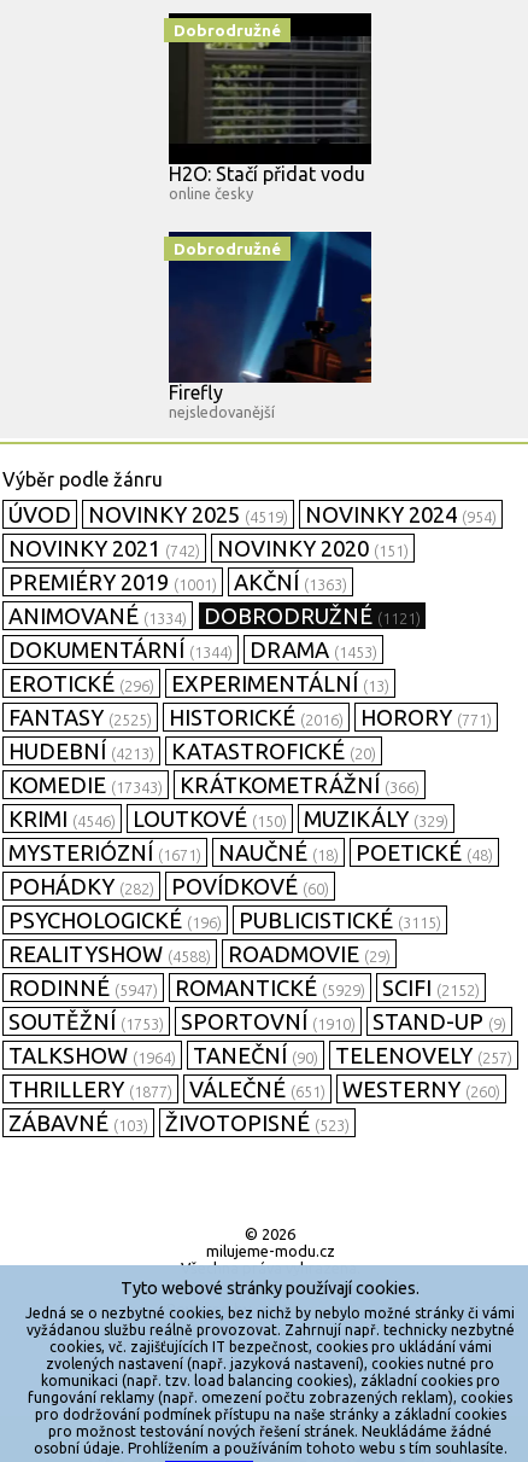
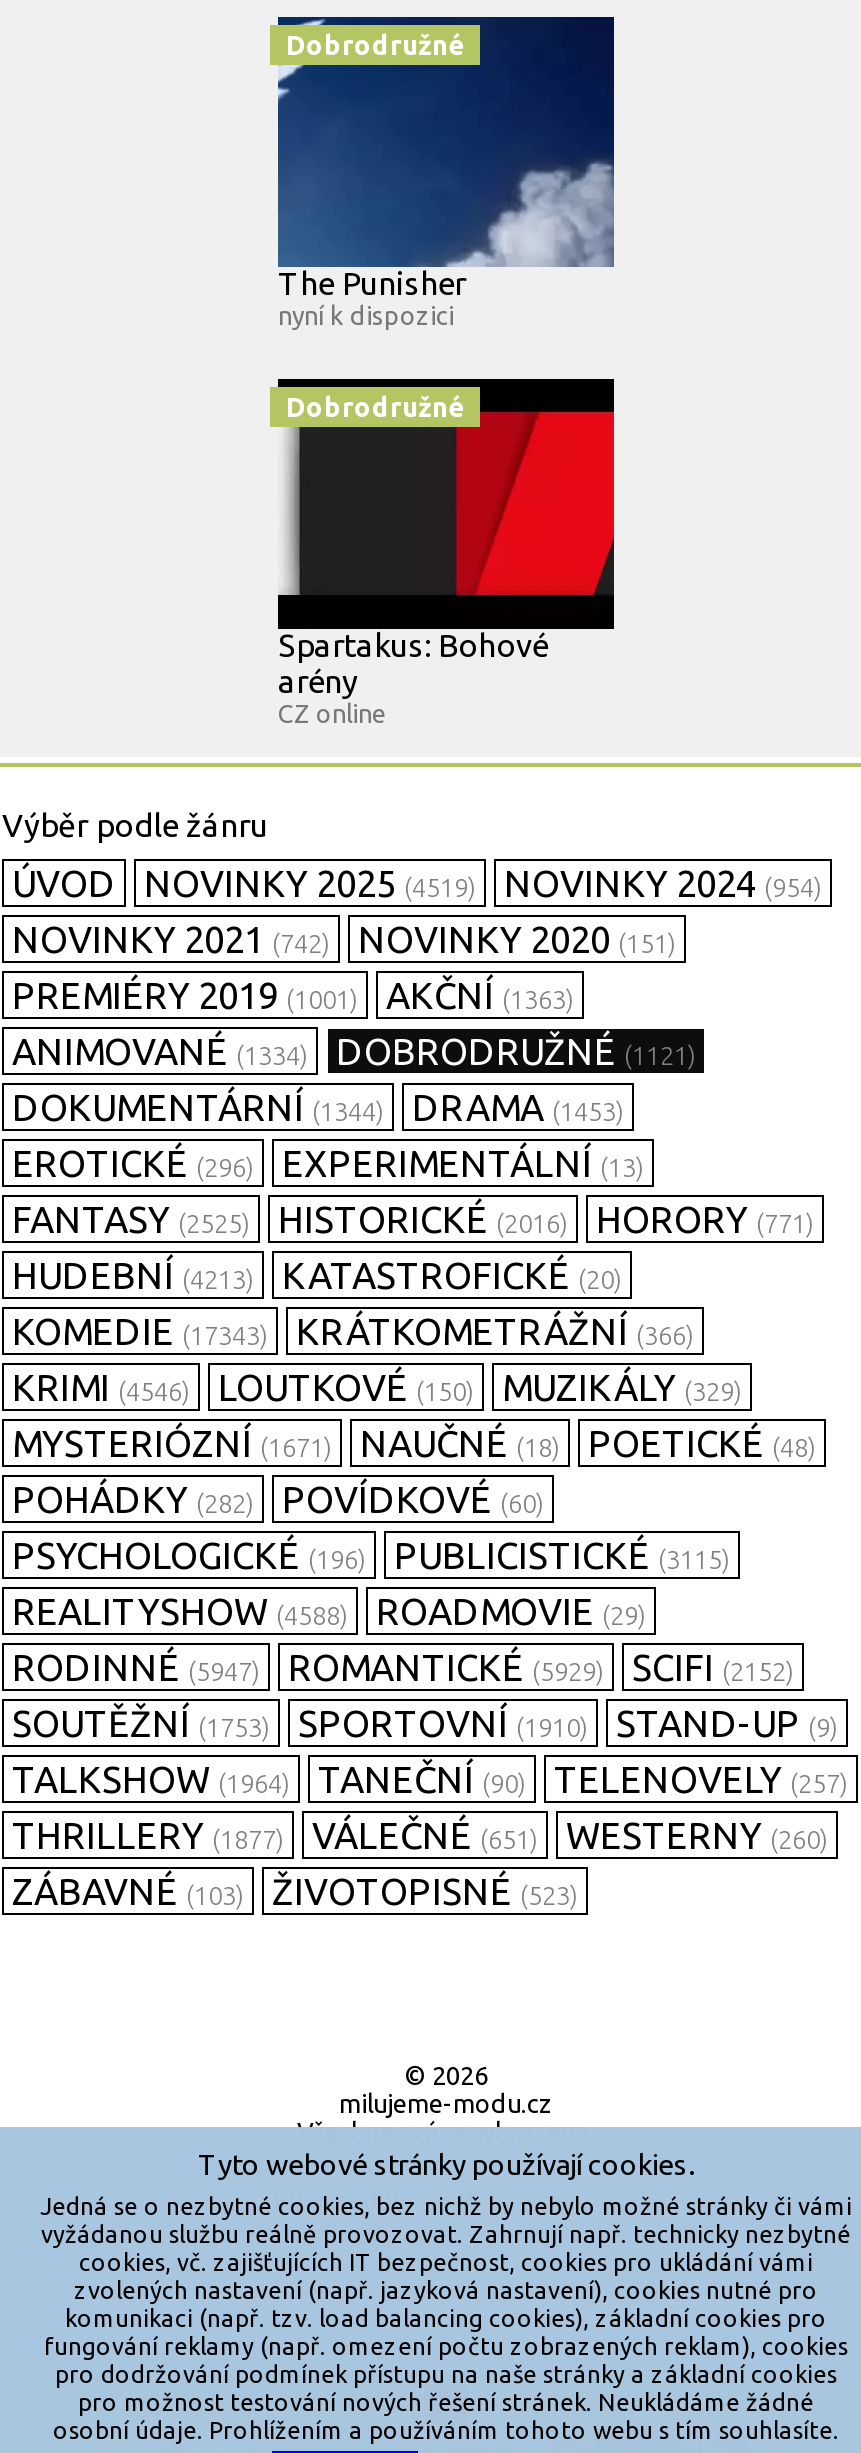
- [image]
- H2O: Stačí přidat vodu
- online česky
+ [image]
+ The Punisher
+ nyní k dispozici

- [image]
- Firefly
- nejsledovanější
+ [image]
+ Spartakus: Bohové
+ arény
+ CZ online
